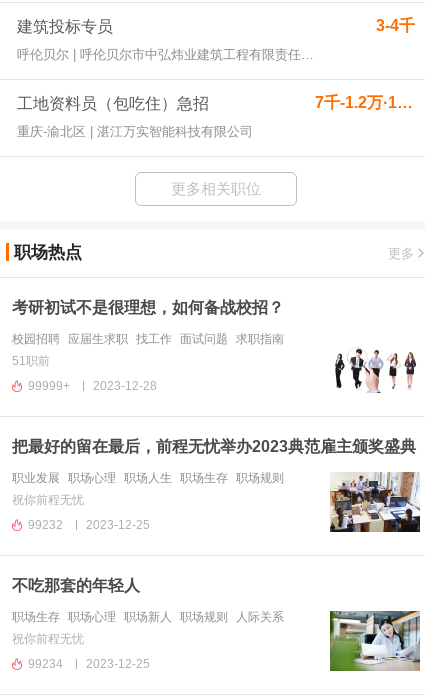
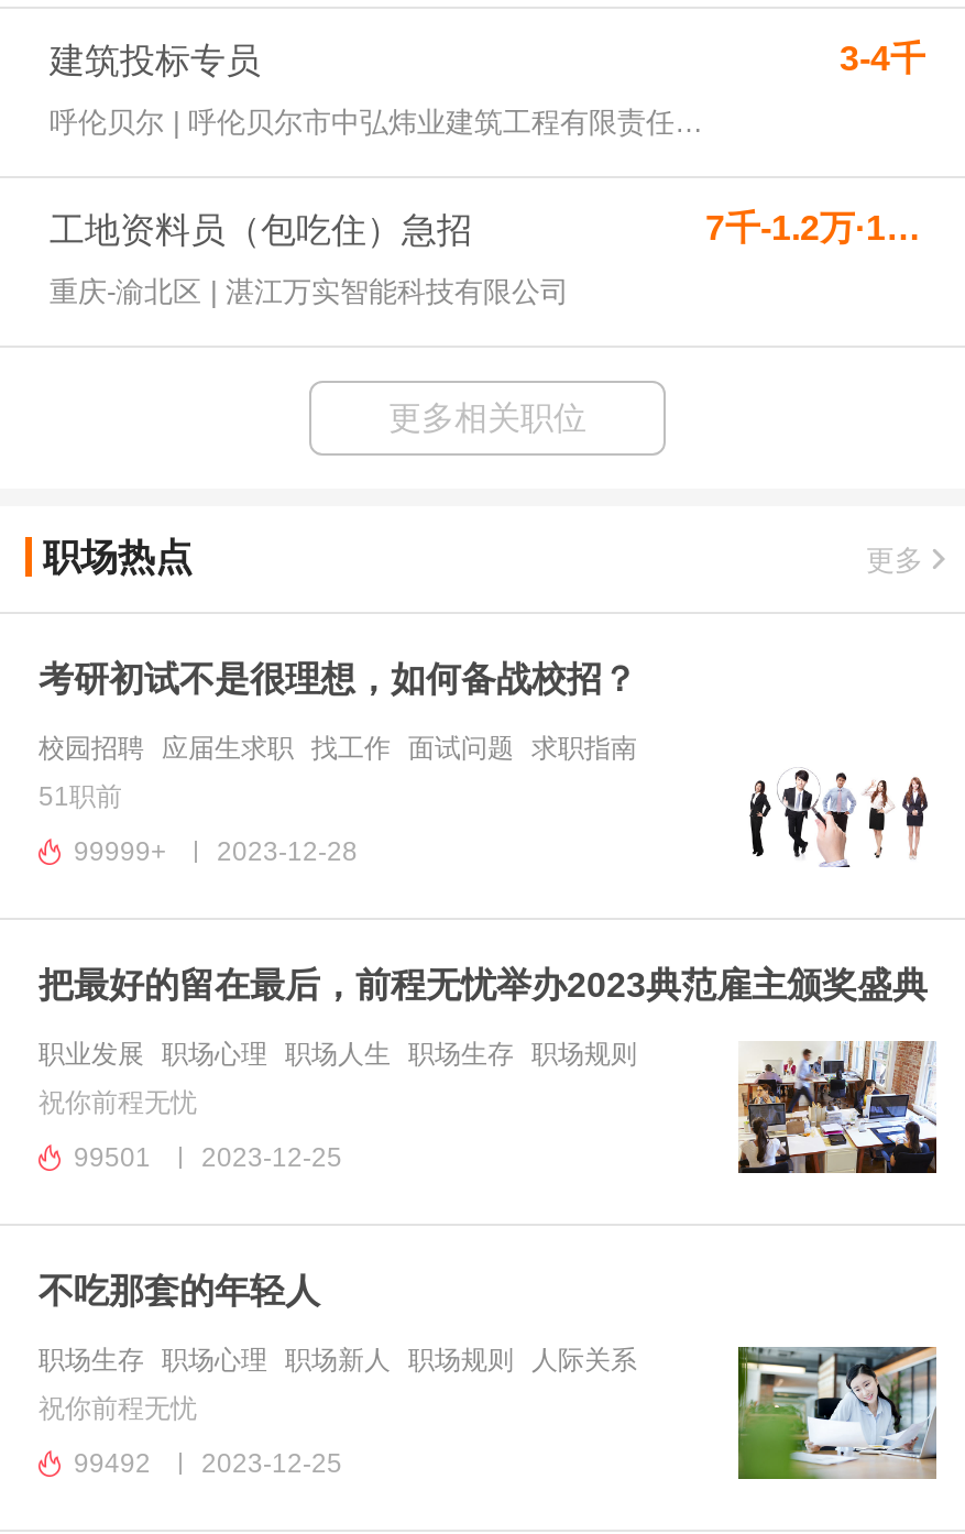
- 99232 2023-12-25
+ 99501 2023-12-25

- 99234 2023-12-25
+ 99492 2023-12-25
